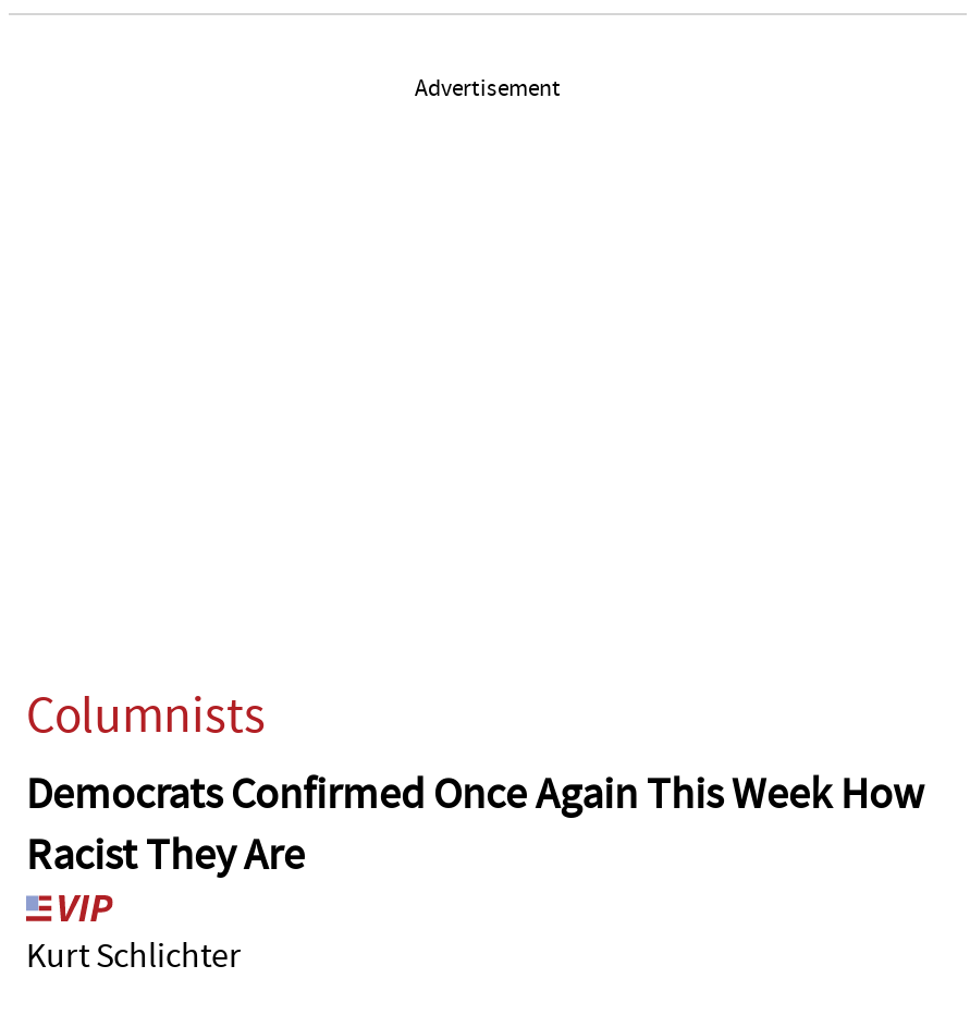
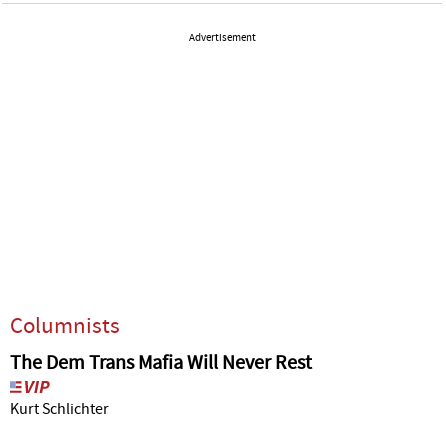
- Democrats Confirmed Once Again This Week How
- Racist They Are
+ The Dem Trans Mafia Will Never Rest
